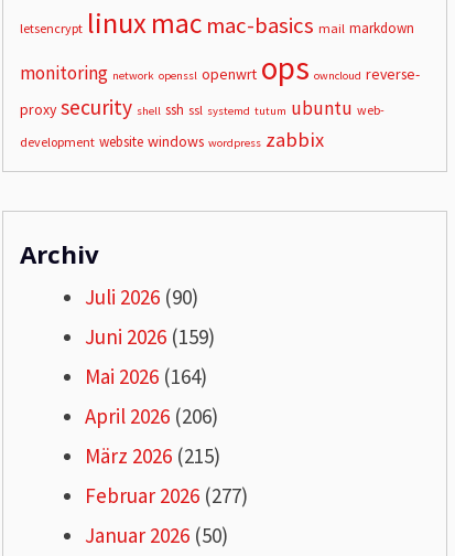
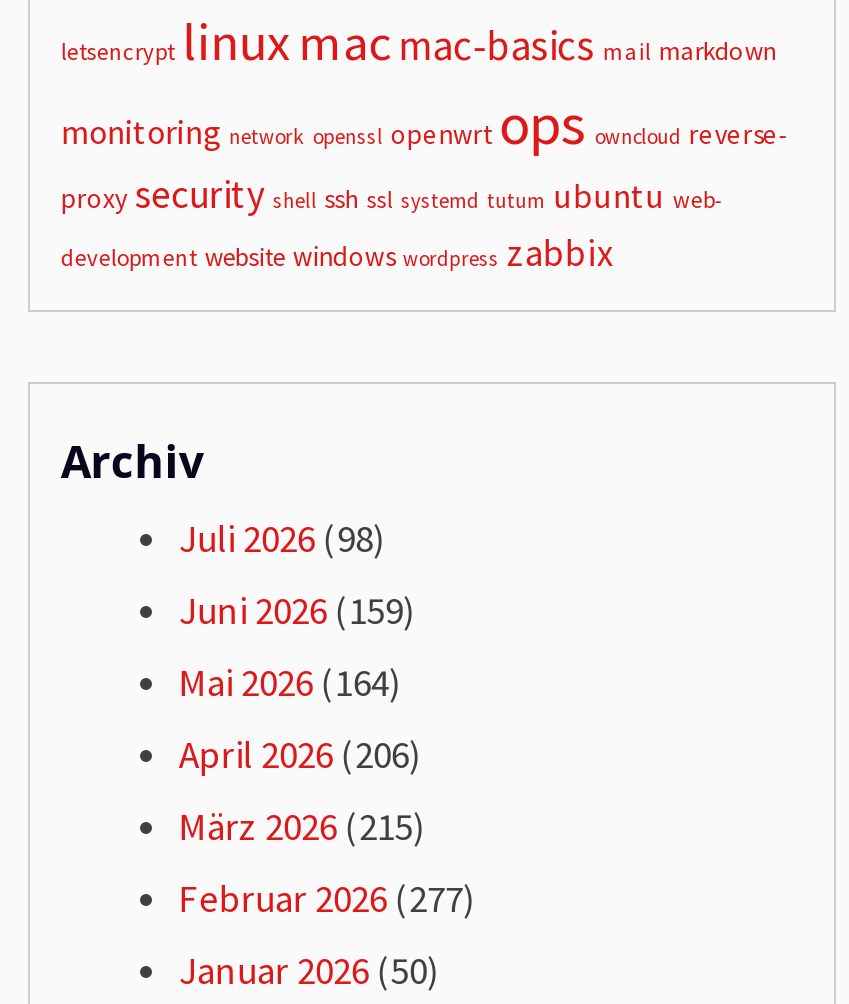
- Juli 2026 (90)
+ Juli 2026 (98)
